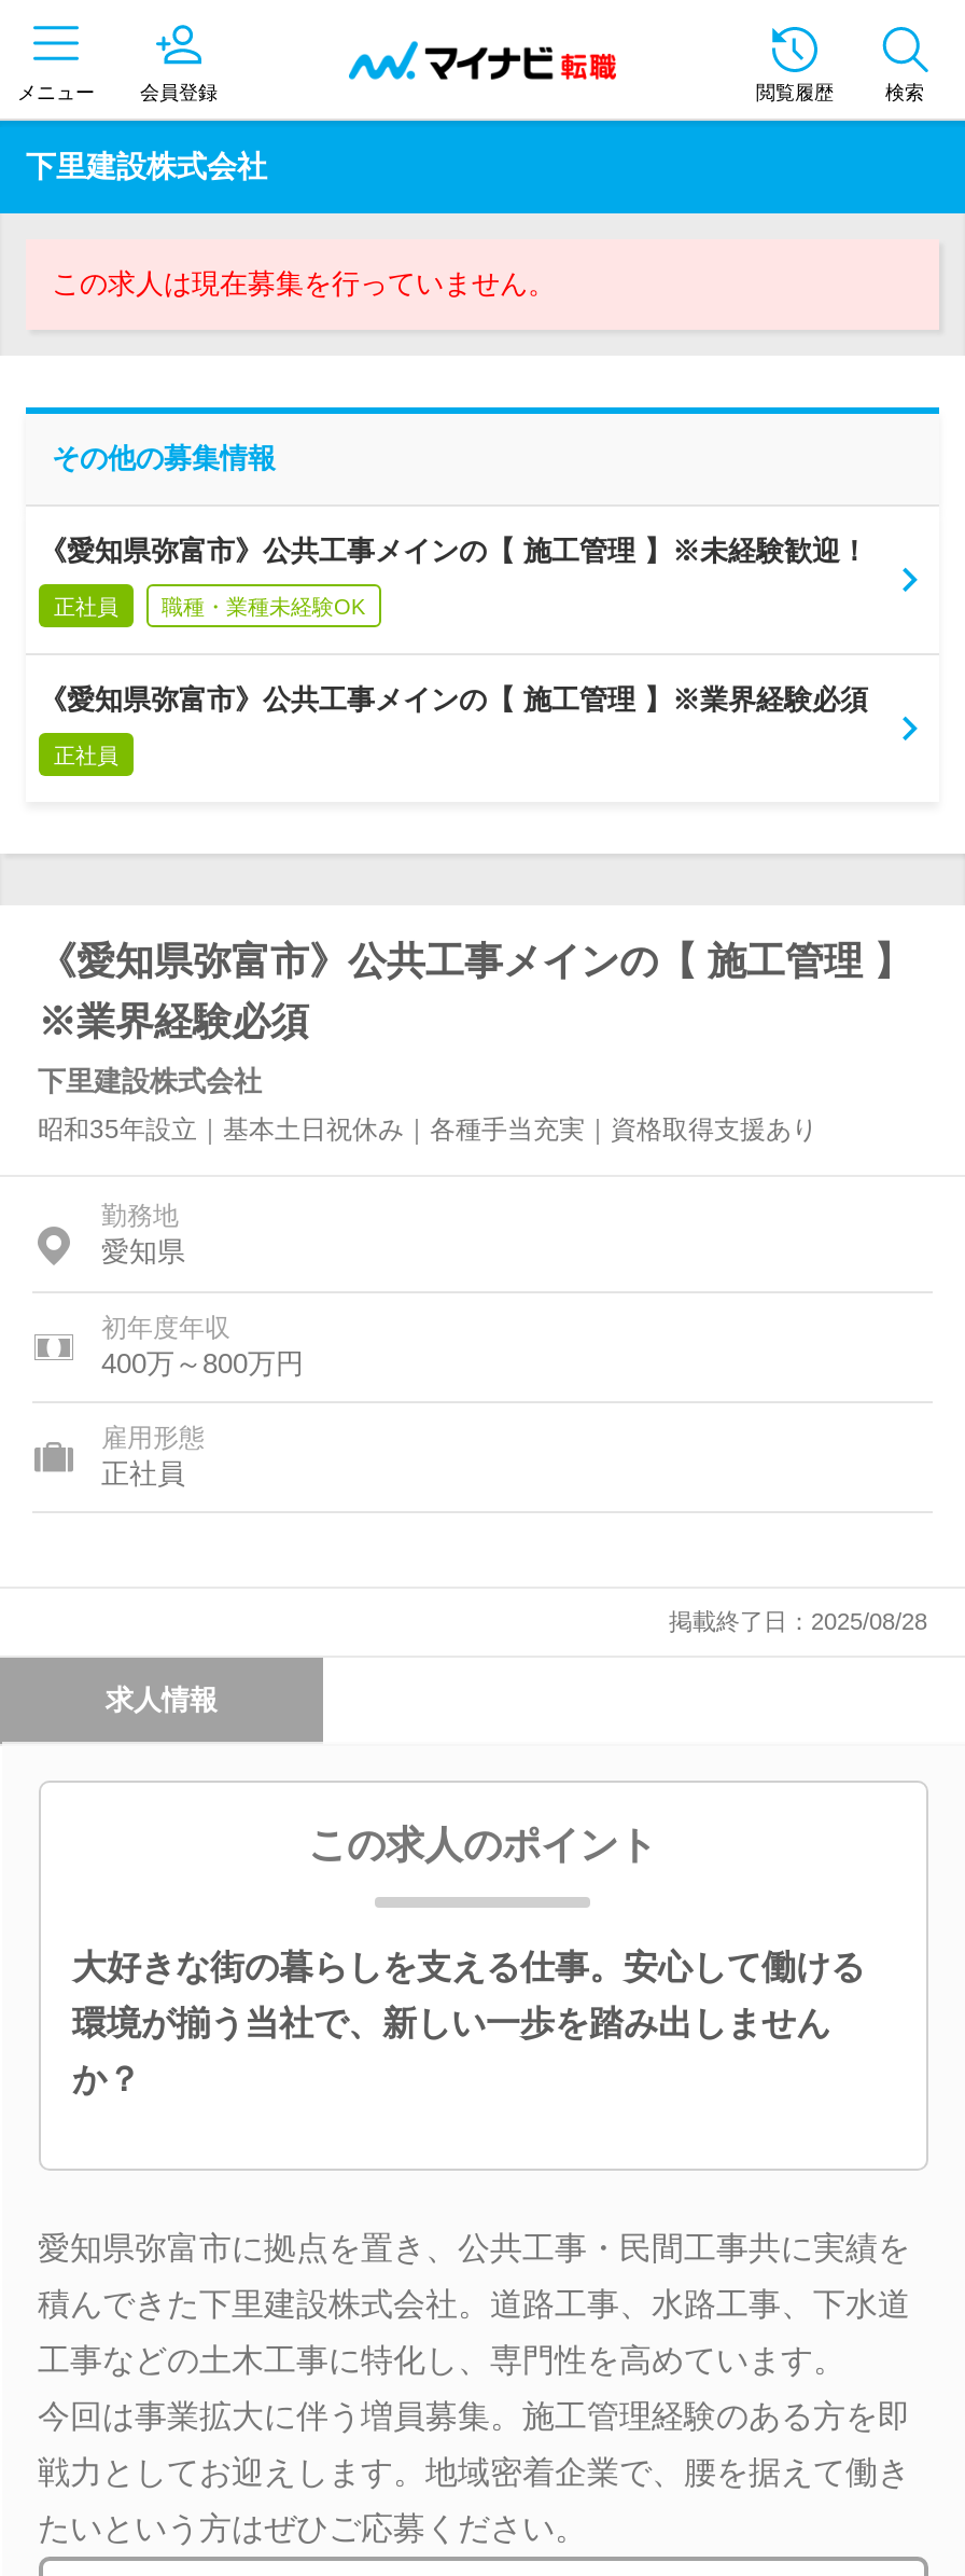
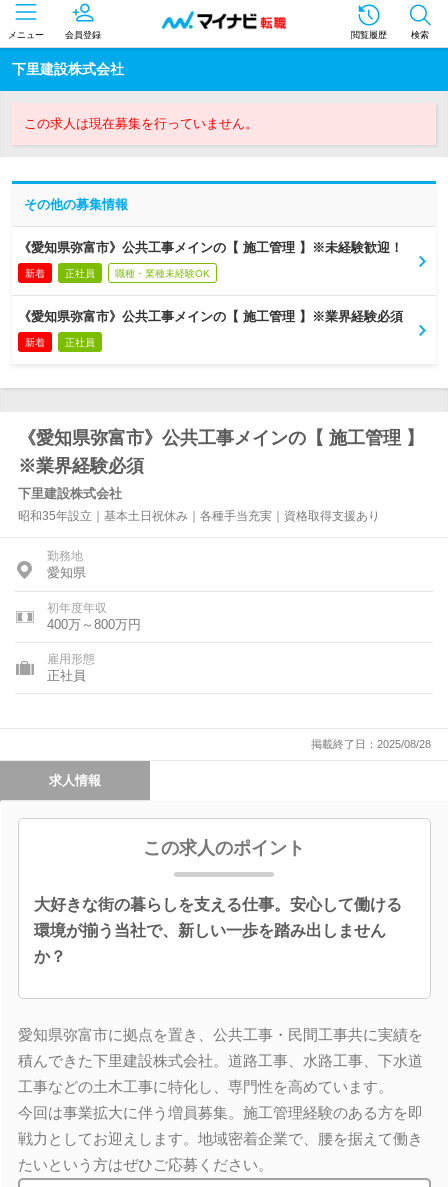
+ 新着

+ 新着
